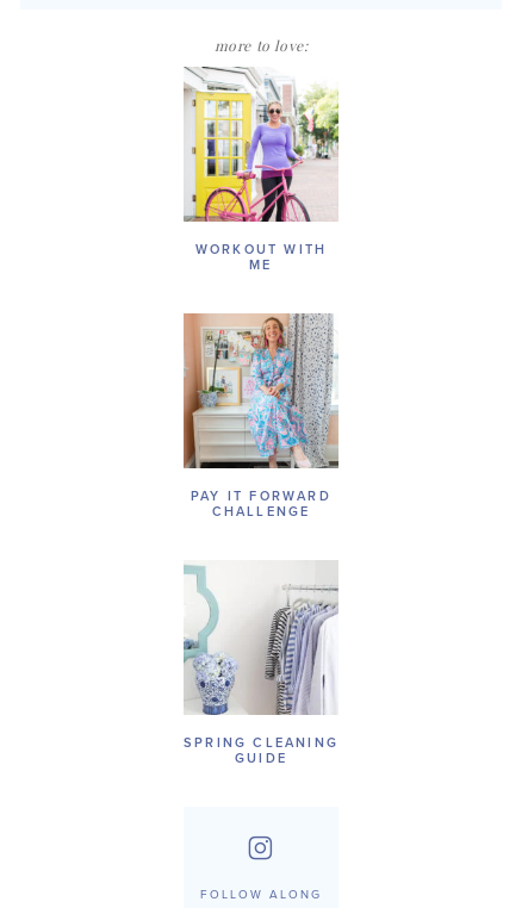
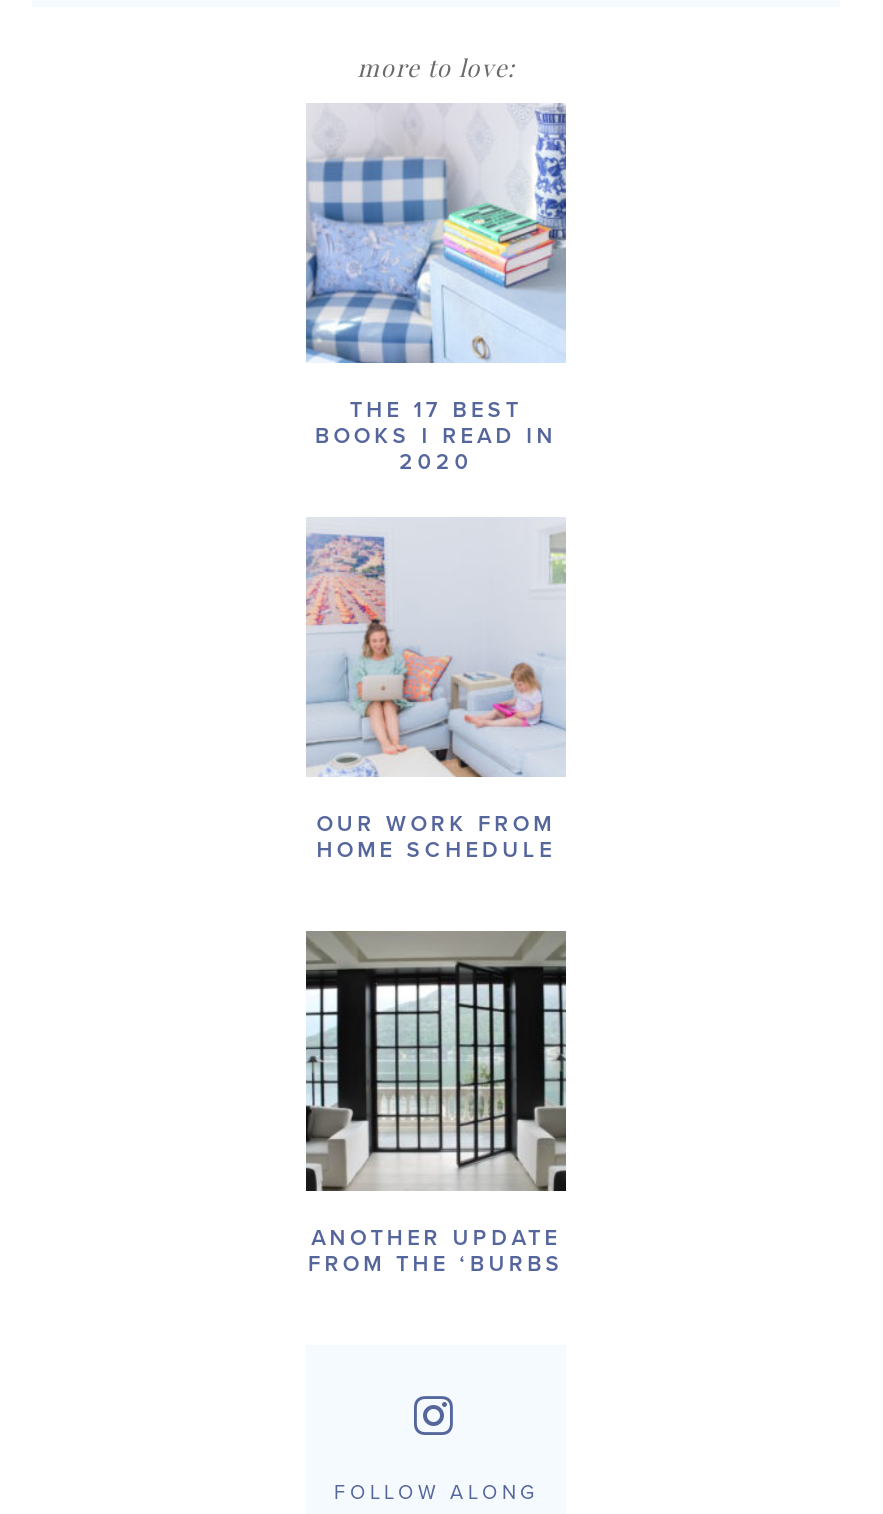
- [image]
- WORKOUT WITH
- ME
+ [image]
+ THE 17 BEST
+ BOOKS I READ IN
+ 2020

- [image]
- PAY IT FORWARD
- CHALLENGE
+ [image]
+ OUR WORK FROM
+ HOME SCHEDULE

- [image]
- SPRING CLEANING
- GUIDE
+ [image]
+ ANOTHER UPDATE
+ FROM THE ‘BURBS
